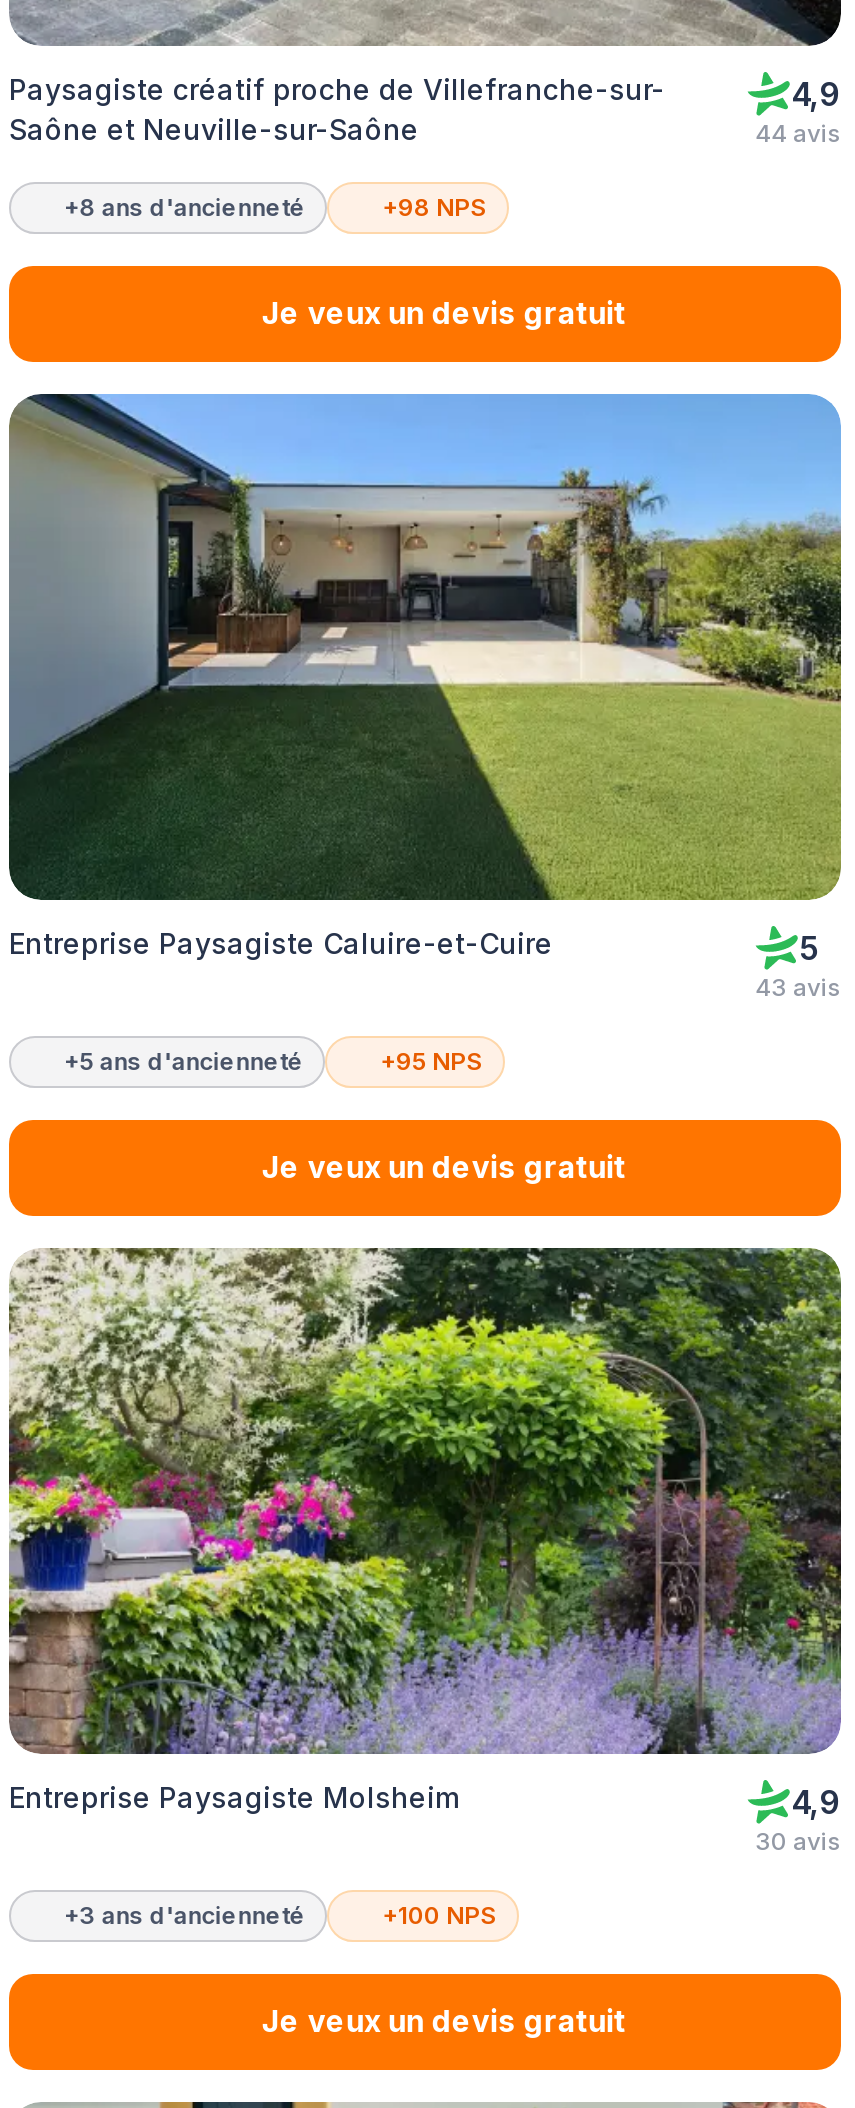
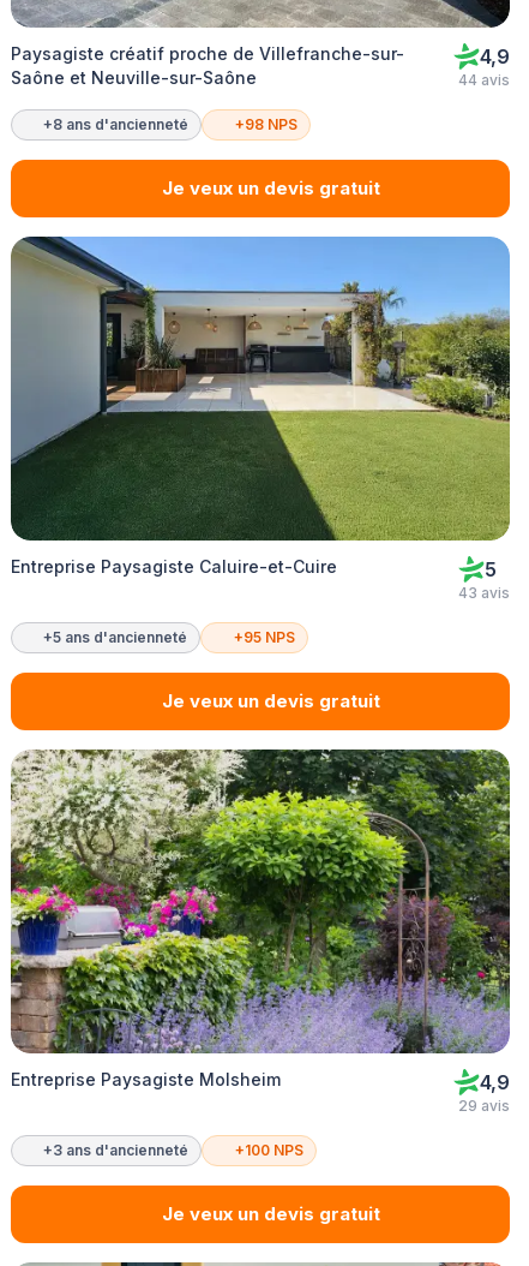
- 30 avis
+ 29 avis
